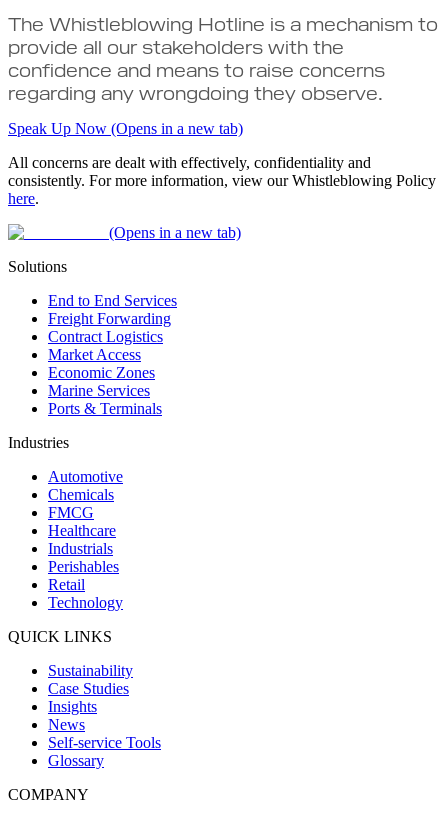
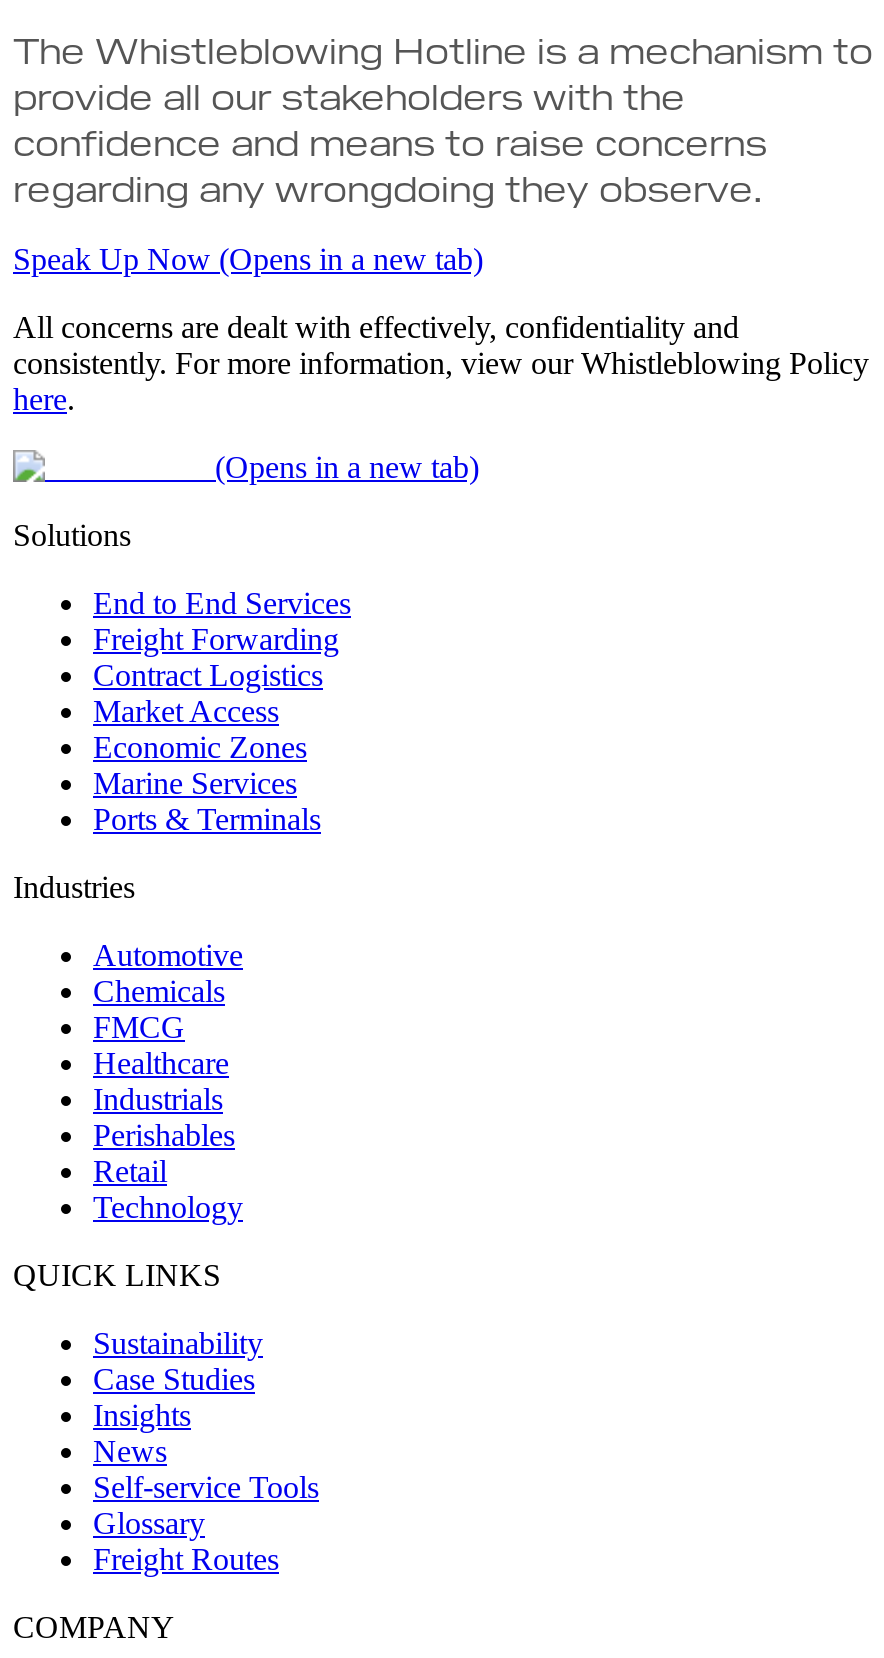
+ Freight Routes
